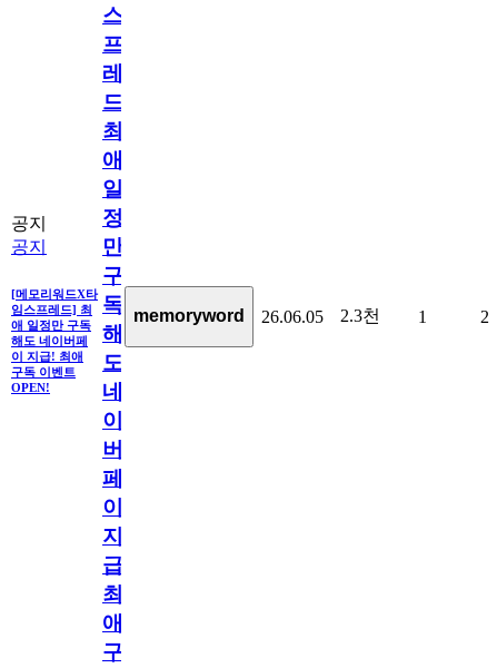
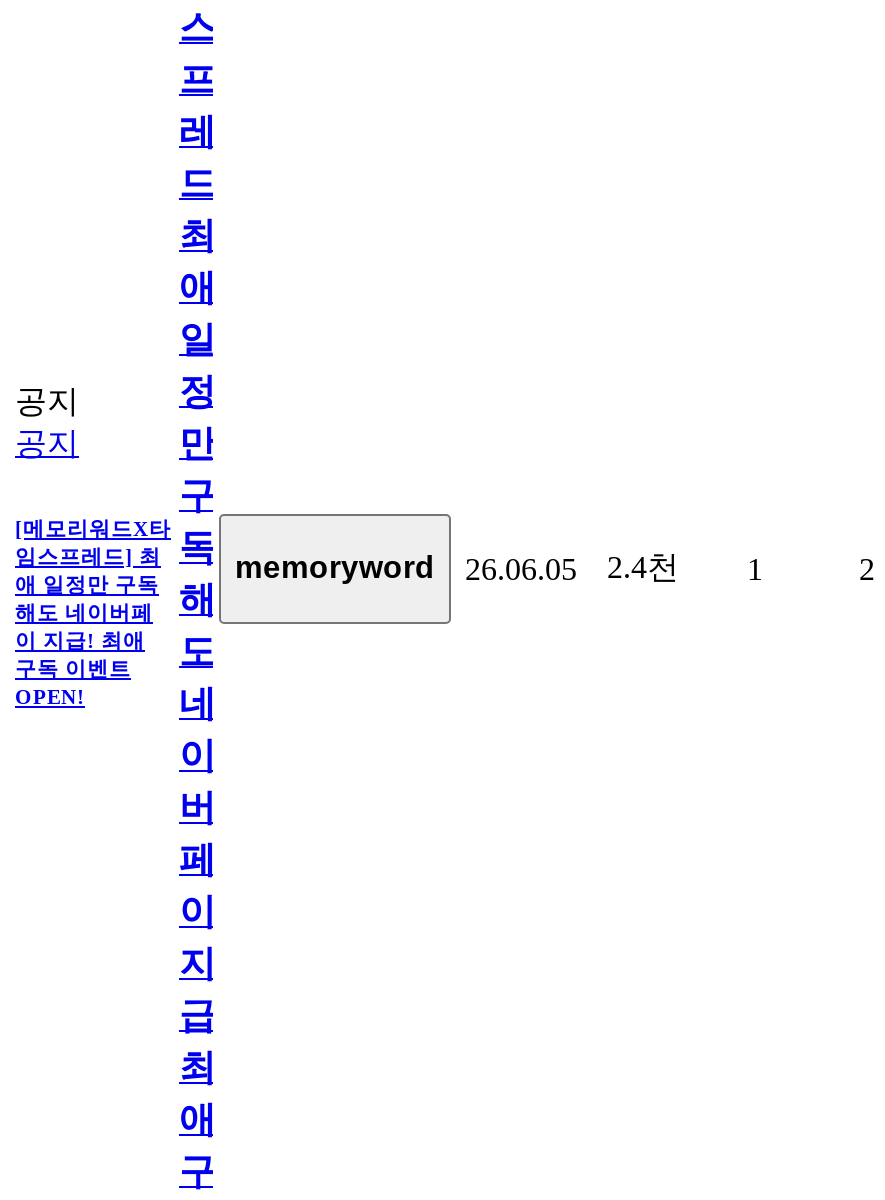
- [메모리워드X타 임스프레드] 최 독 memoryword 26.06.05 2.3천 1
+ [메모리워드X타 임스프레드] 최 독 memoryword 26.06.05 2.4천 1
